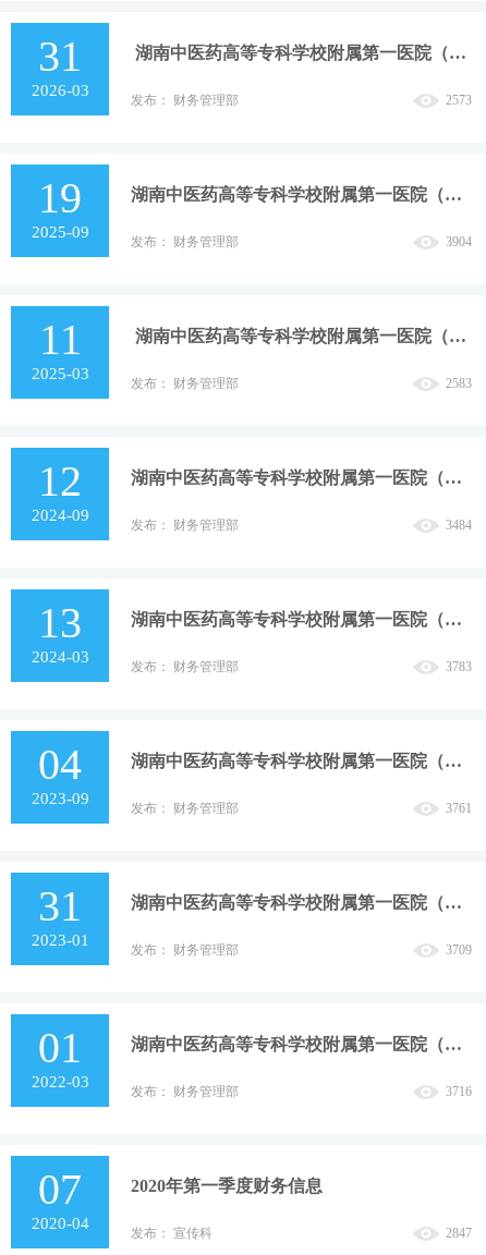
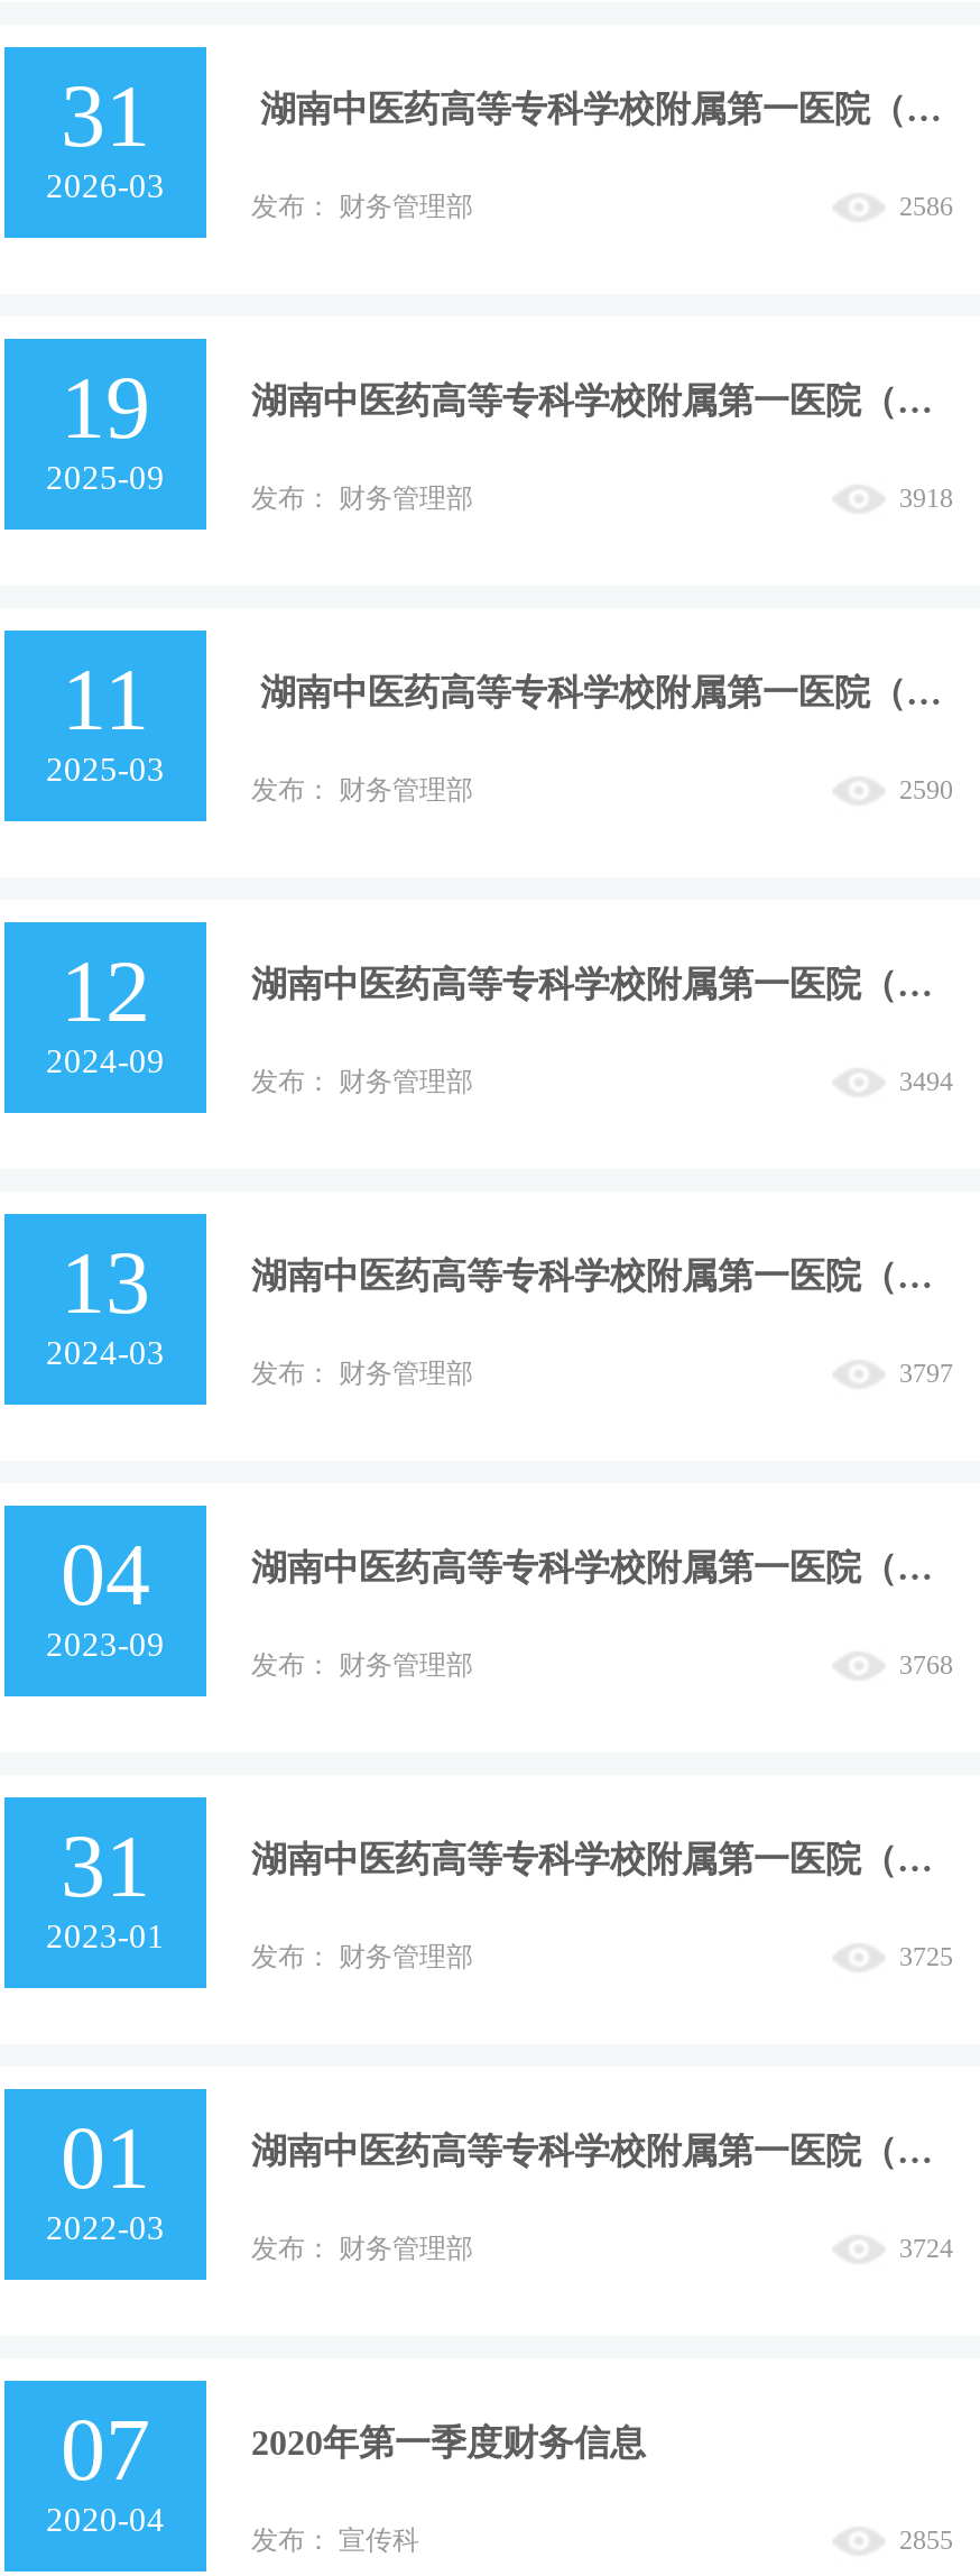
- 2573
+ 2586

- 3904
+ 3918

- 2583
+ 2590

- 3484
+ 3494

- 3783
+ 3797

- 3761
+ 3768

- 3709
+ 3725

- 3716
+ 3724

- 2847
+ 2855
